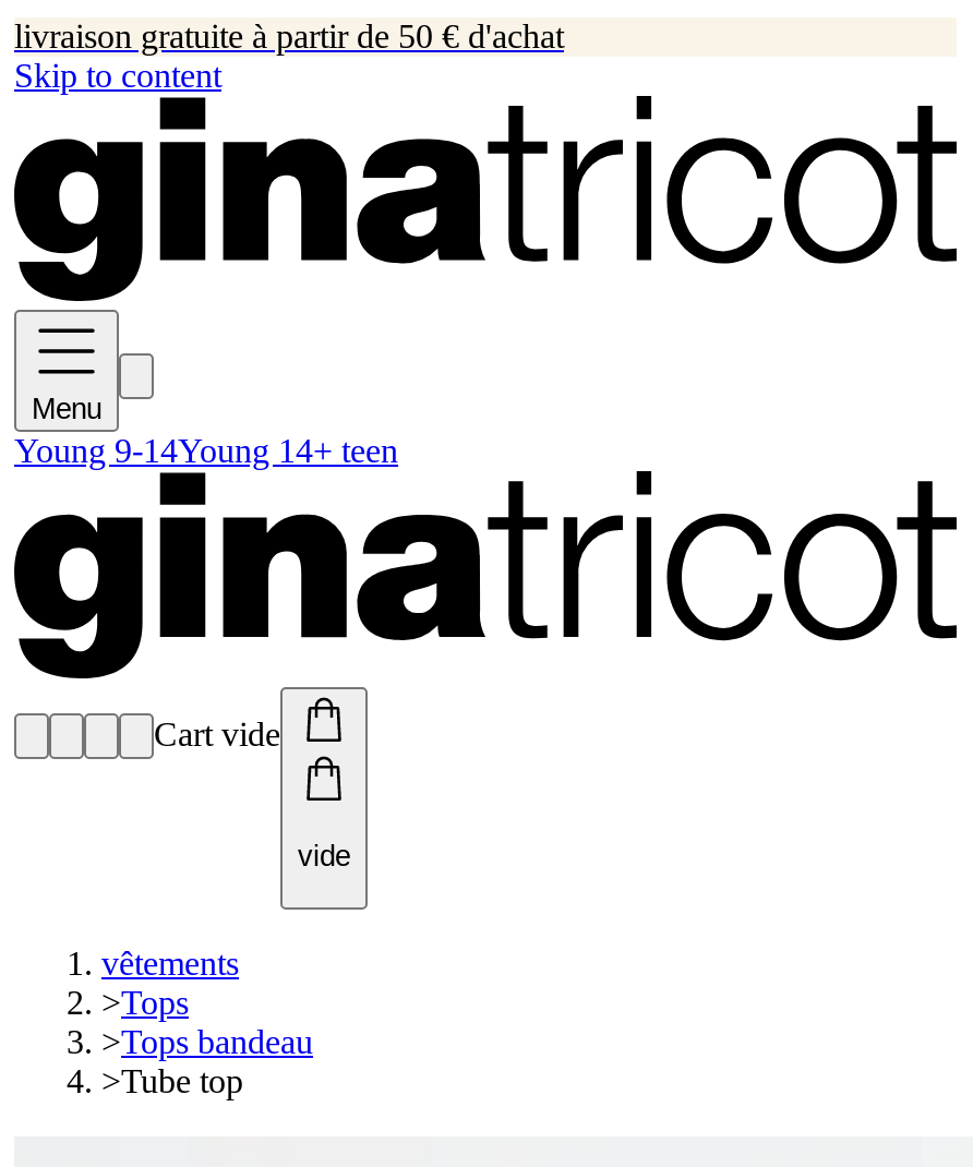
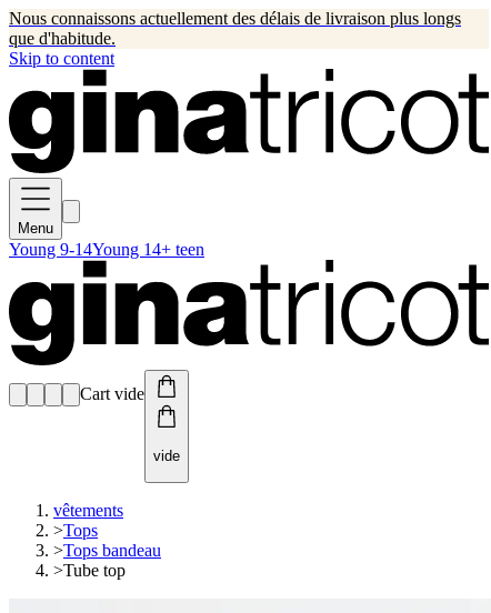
- livraison gratuite à partir de 50 € d'achat
+ Nous connaissons actuellement des délais de livraison plus longs
+ que d'habitude.
